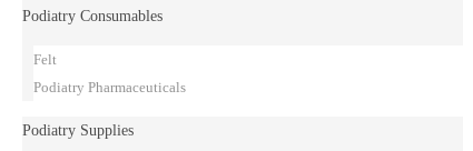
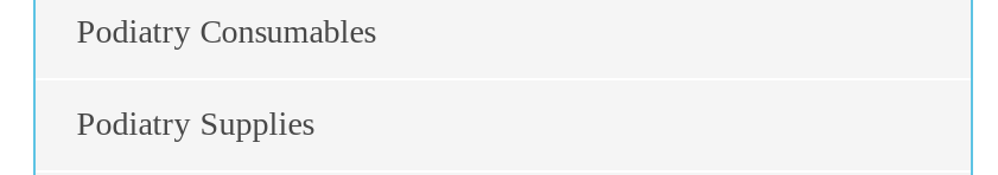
- Felt
- Podiatry Pharmaceuticals
